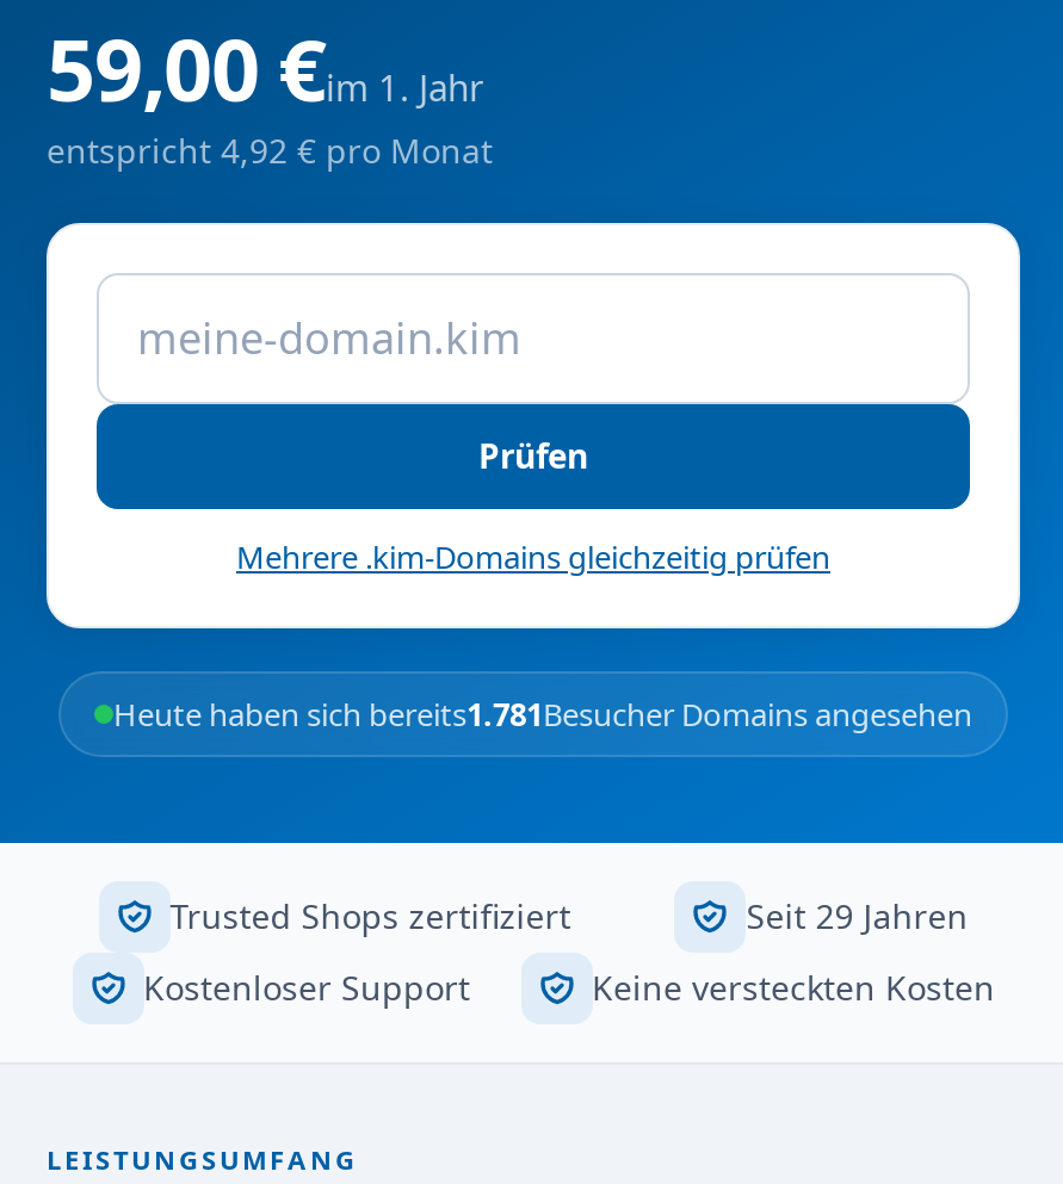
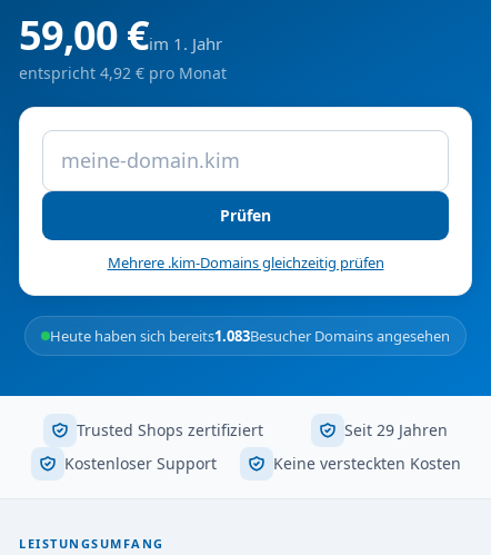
- Heute haben sich bereits1.781Besucher Domains angesehen
+ Heute haben sich bereits1.083Besucher Domains angesehen
